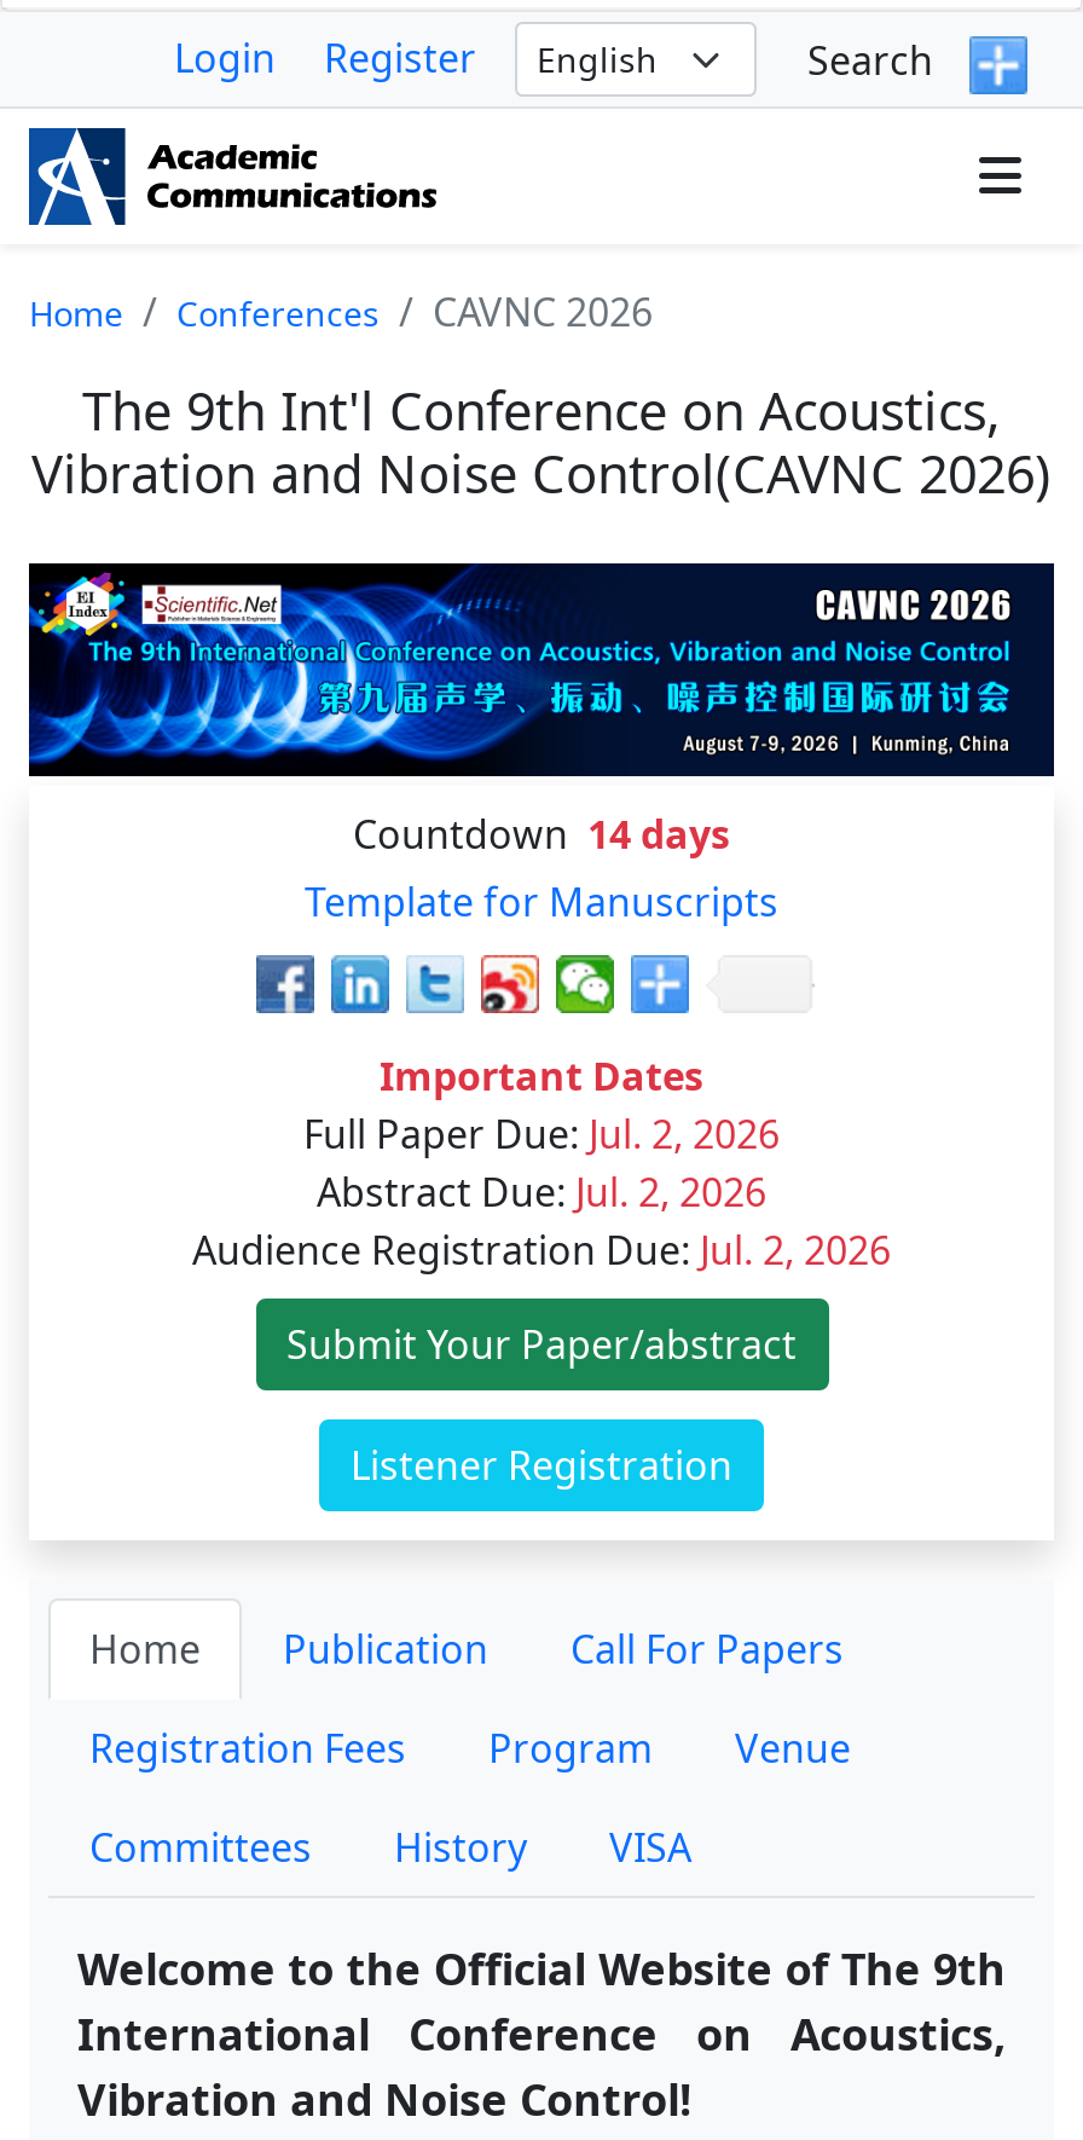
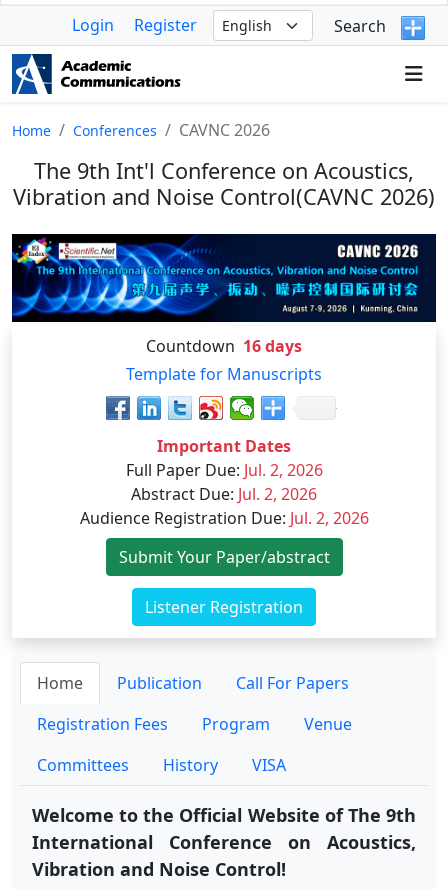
- Countdown 14 days
+ Countdown 16 days
